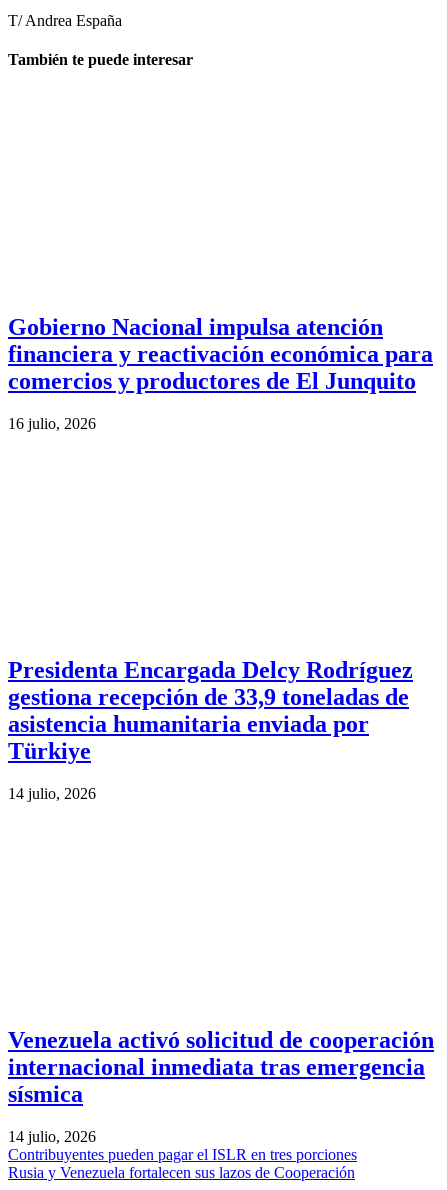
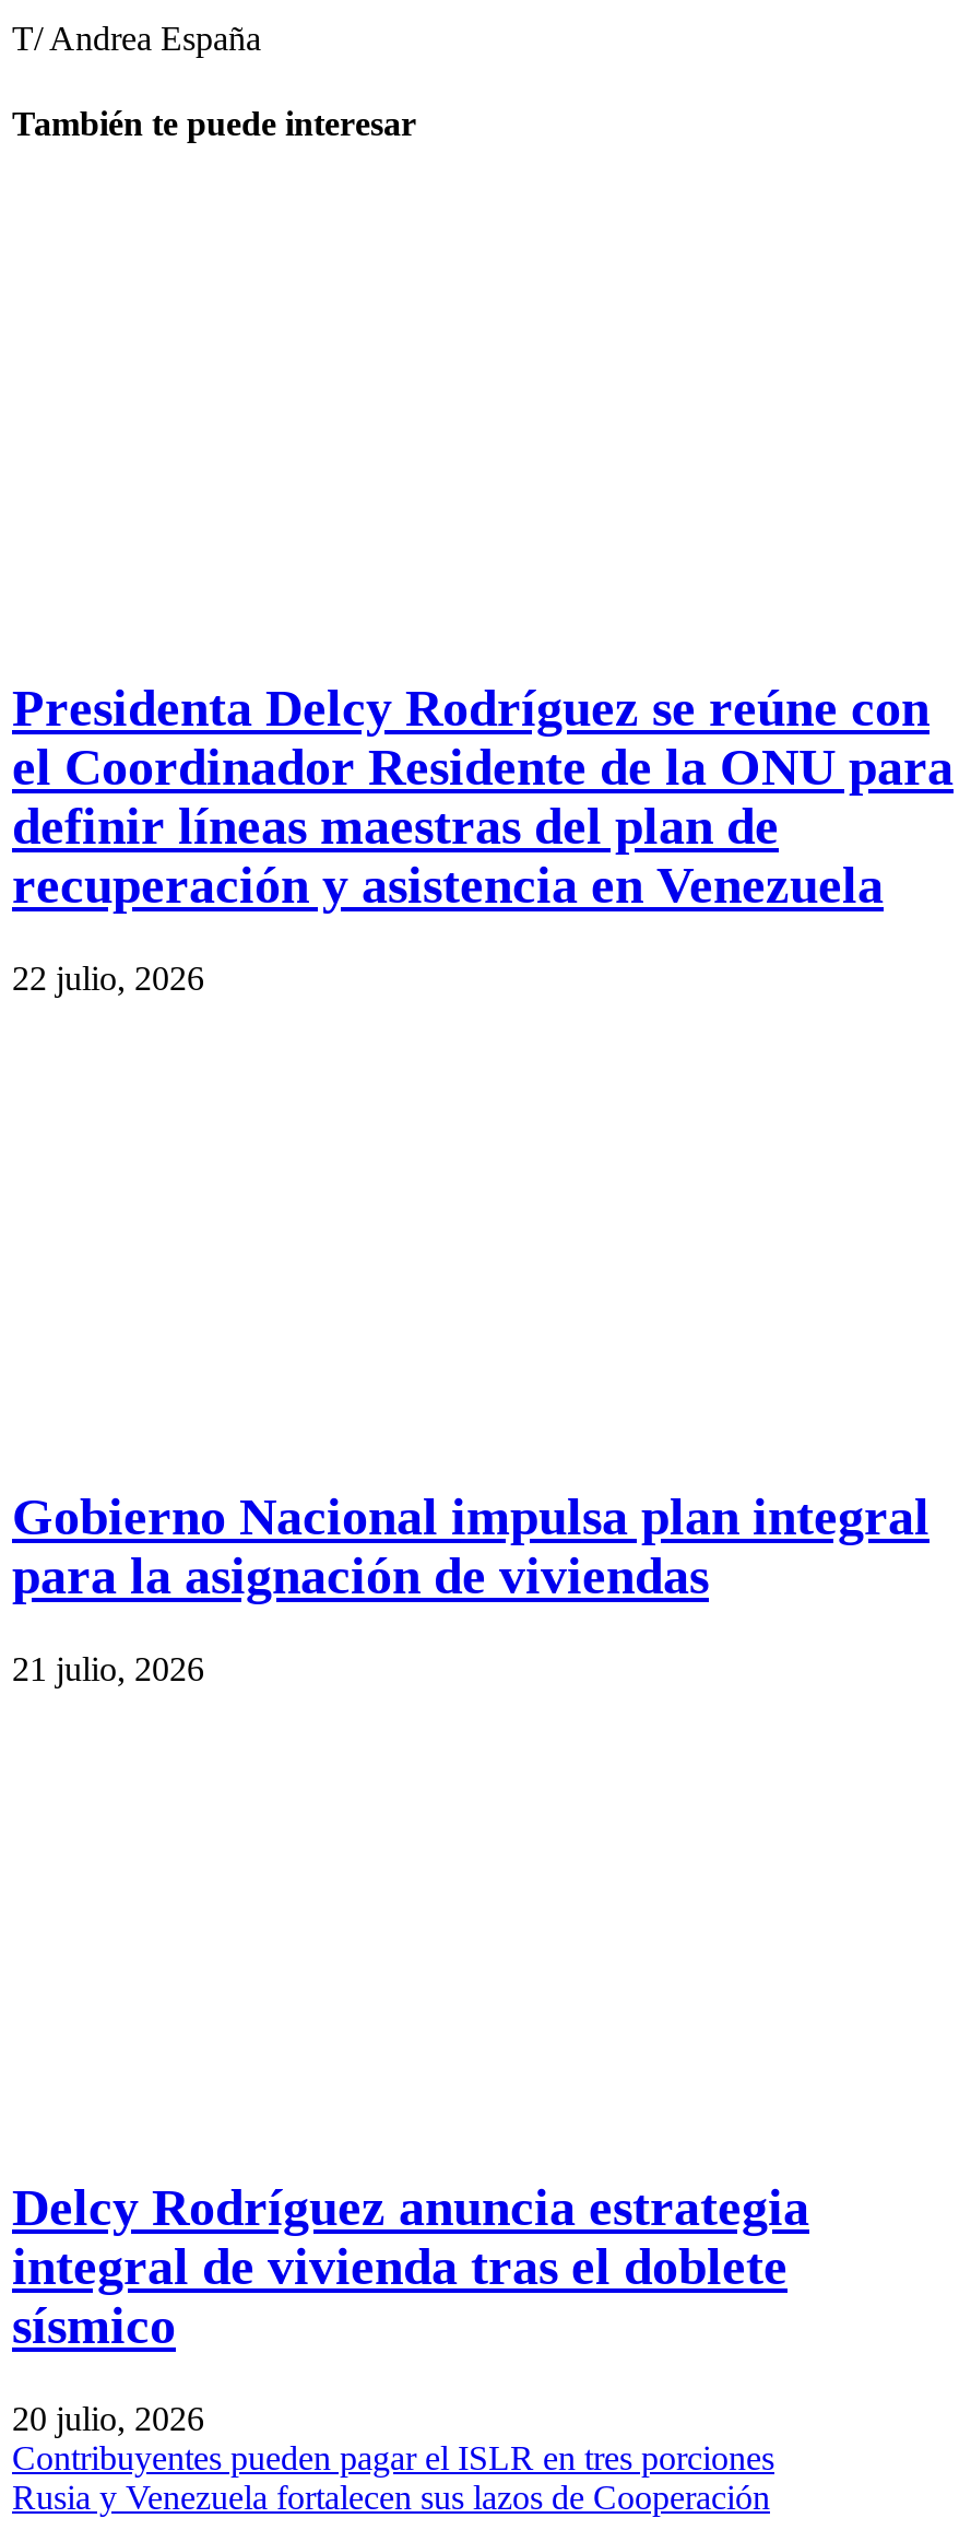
- Gobierno Nacional impulsa atención
- financiera y reactivación económica para
- comercios y productores de El Junquito
+ Presidenta Delcy Rodríguez se reúne con
+ el Coordinador Residente de la ONU para
+ definir líneas maestras del plan de
+ recuperación y asistencia en Venezuela

- 16 julio, 2026
+ 22 julio, 2026

- Presidenta Encargada Delcy Rodríguez
- gestiona recepción de 33,9 toneladas de
- asistencia humanitaria enviada por
- Türkiye
+ Gobierno Nacional impulsa plan integral
+ para la asignación de viviendas

- 14 julio, 2026
+ 21 julio, 2026

- Venezuela activó solicitud de cooperación
- internacional inmediata tras emergencia
- sísmica
+ Delcy Rodríguez anuncia estrategia
+ integral de vivienda tras el doblete
+ sísmico

- 14 julio, 2026
+ 20 julio, 2026
